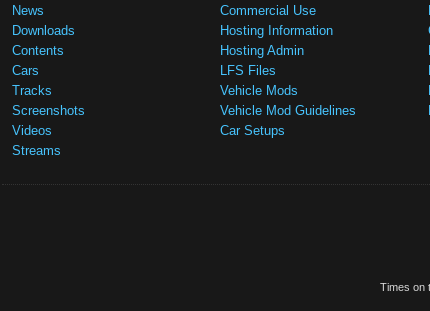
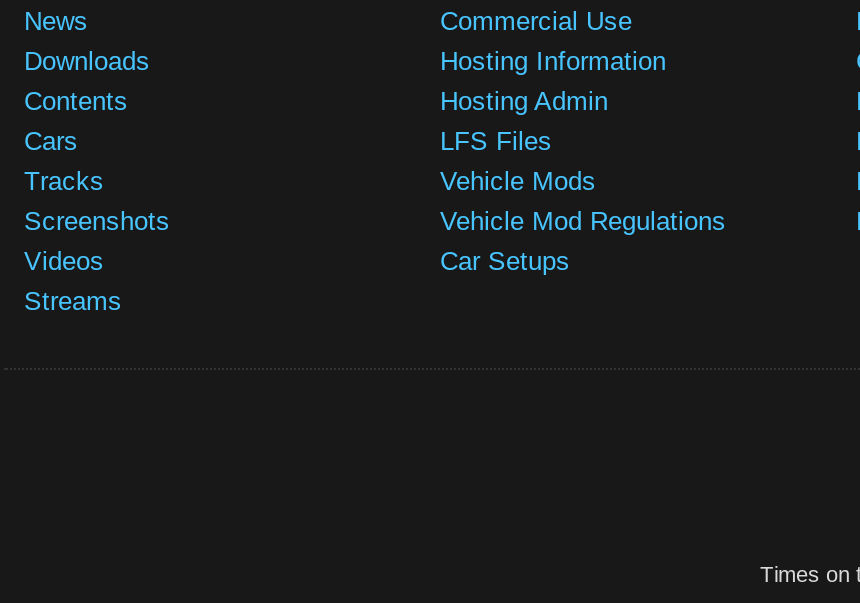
- Vehicle Mod Guidelines
+ Vehicle Mod Regulations
